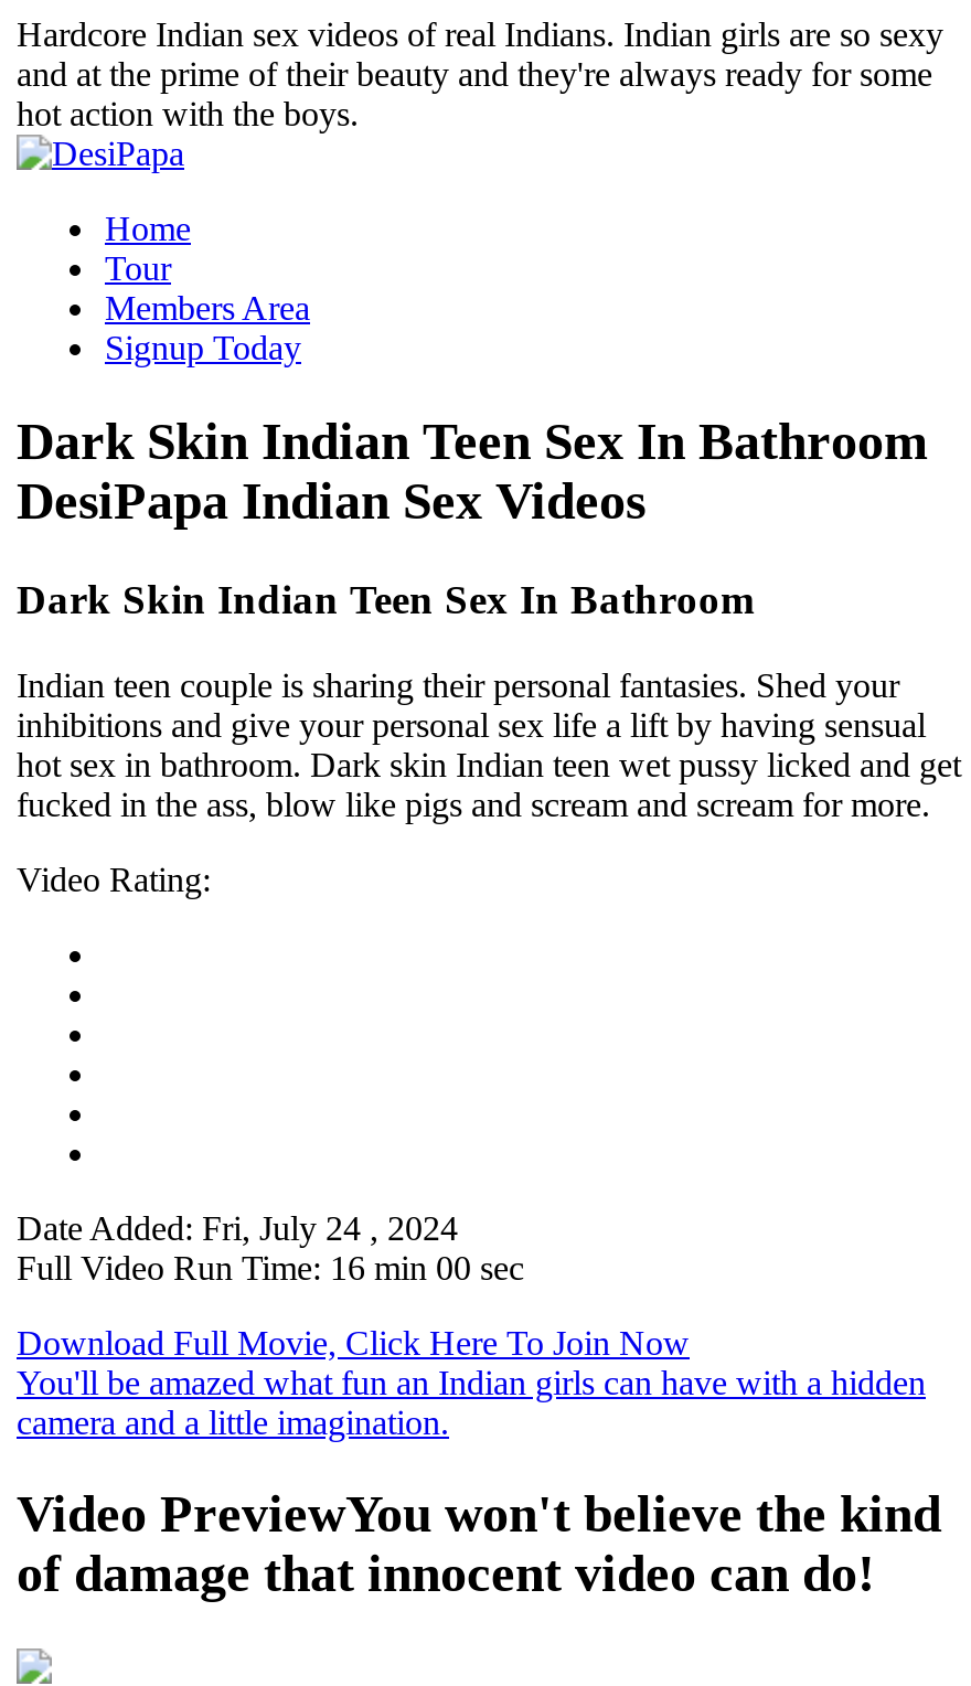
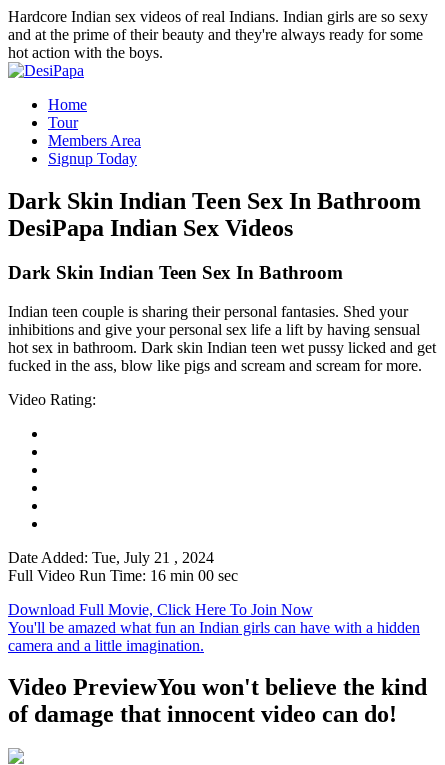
- Date Added: Fri, July 24 , 2024
+ Date Added: Tue, July 21 , 2024
